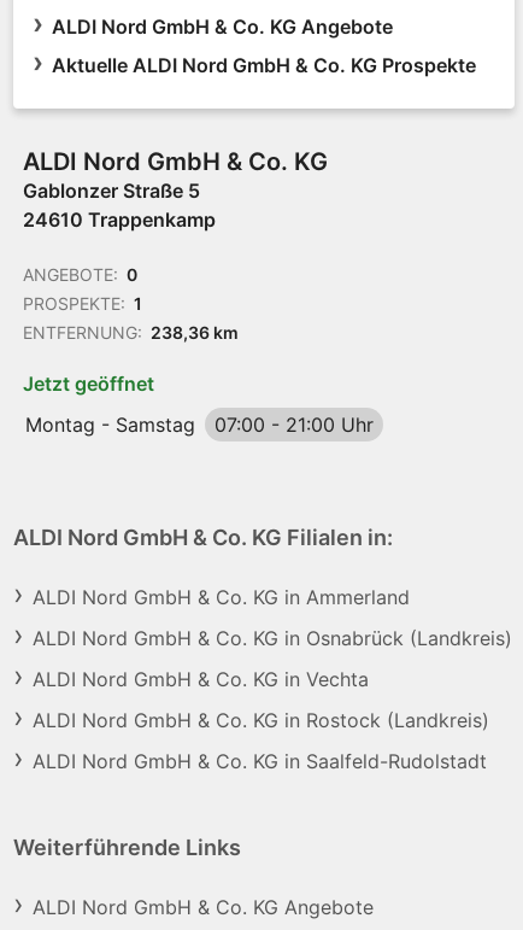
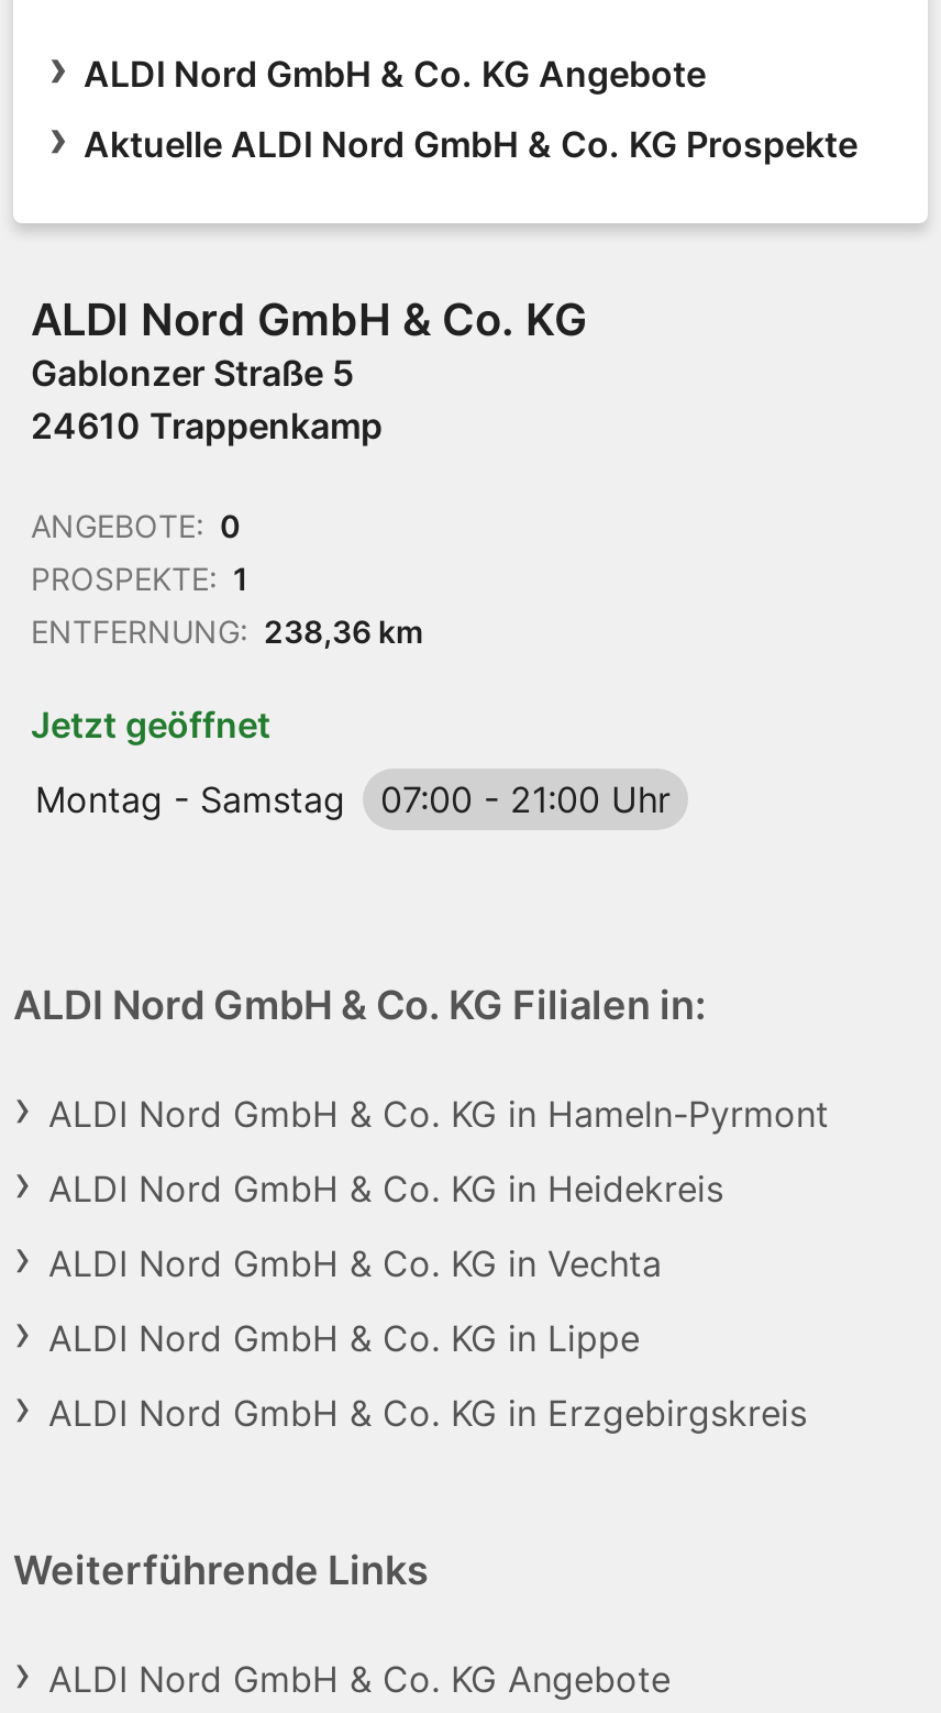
- ALDI Nord GmbH & Co. KG in Ammerland
+ ALDI Nord GmbH & Co. KG in Hameln-Pyrmont

- ALDI Nord GmbH & Co. KG in Osnabrück (Landkreis)
+ ALDI Nord GmbH & Co. KG in Heidekreis

- ALDI Nord GmbH & Co. KG in Rostock (Landkreis)
+ ALDI Nord GmbH & Co. KG in Lippe

- ALDI Nord GmbH & Co. KG in Saalfeld-Rudolstadt
+ ALDI Nord GmbH & Co. KG in Erzgebirgskreis
